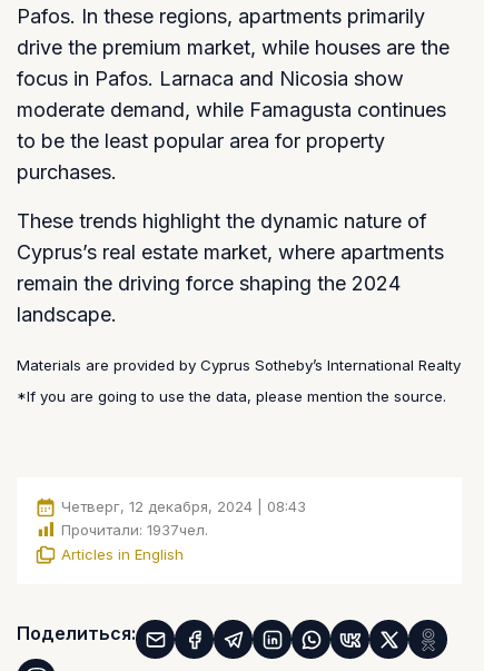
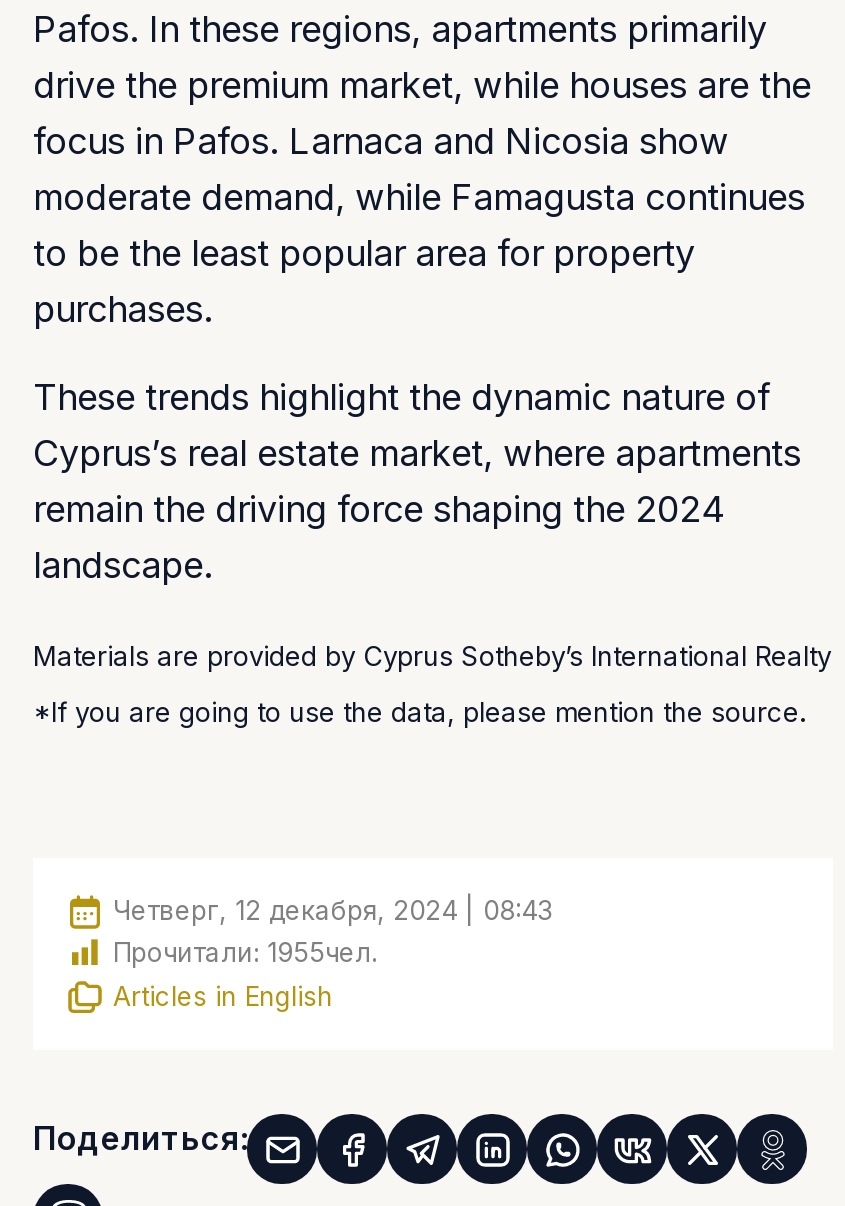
- Прочитали: 1937чел.
+ Прочитали: 1955чел.
